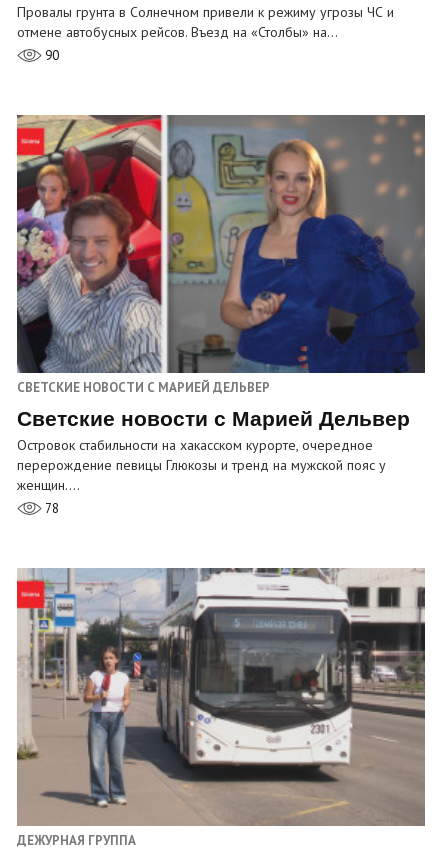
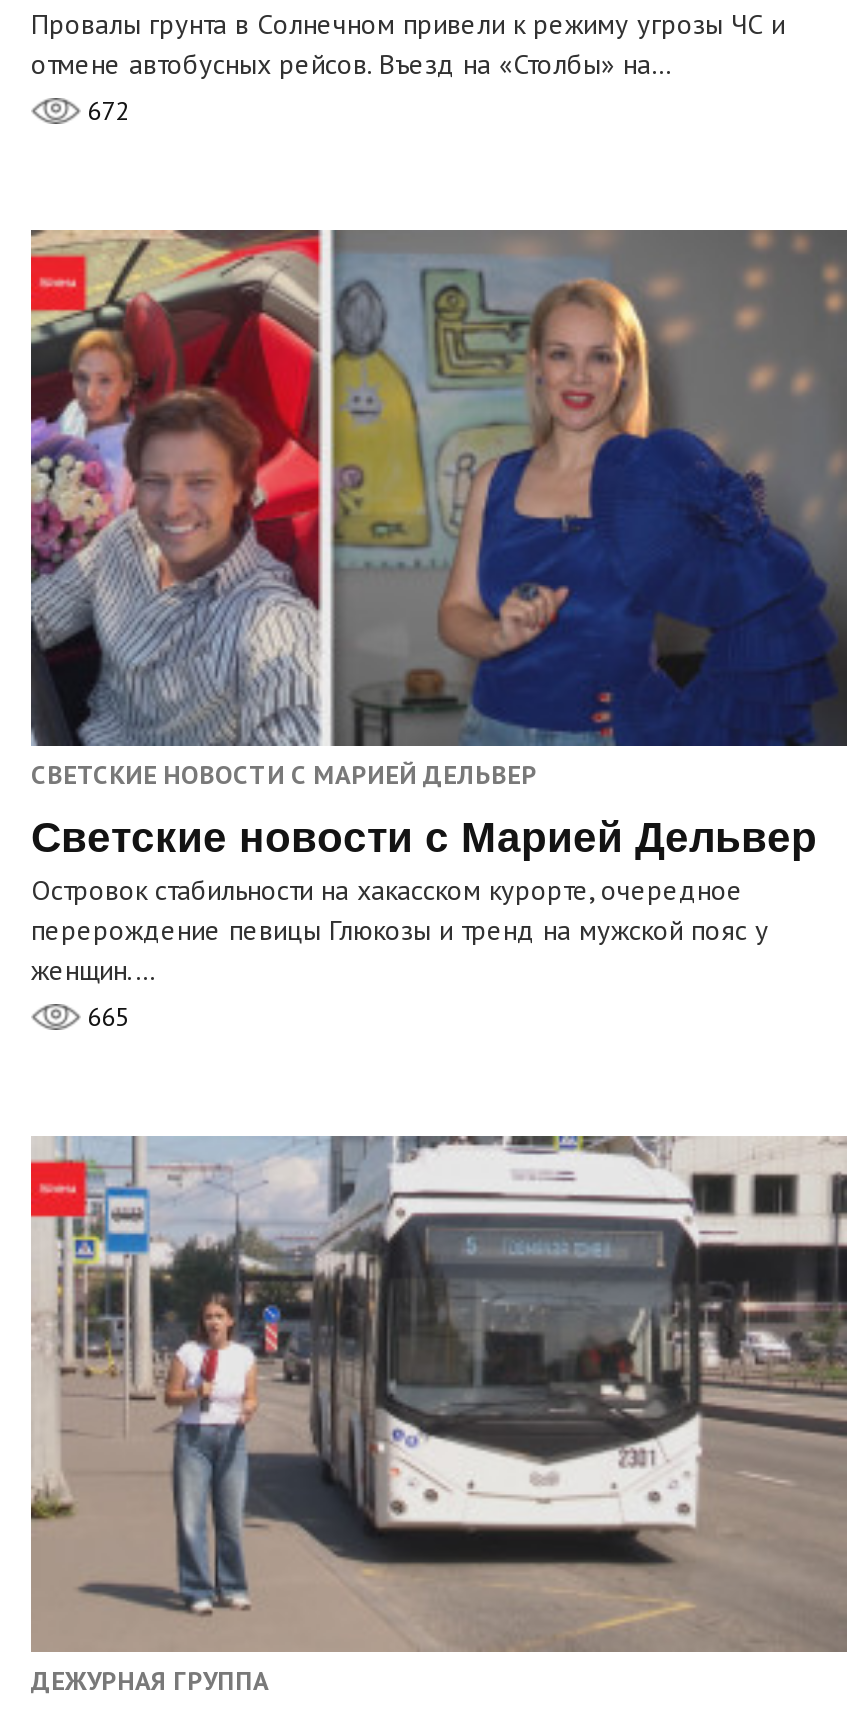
- 90
+ 672

- 78
+ 665
